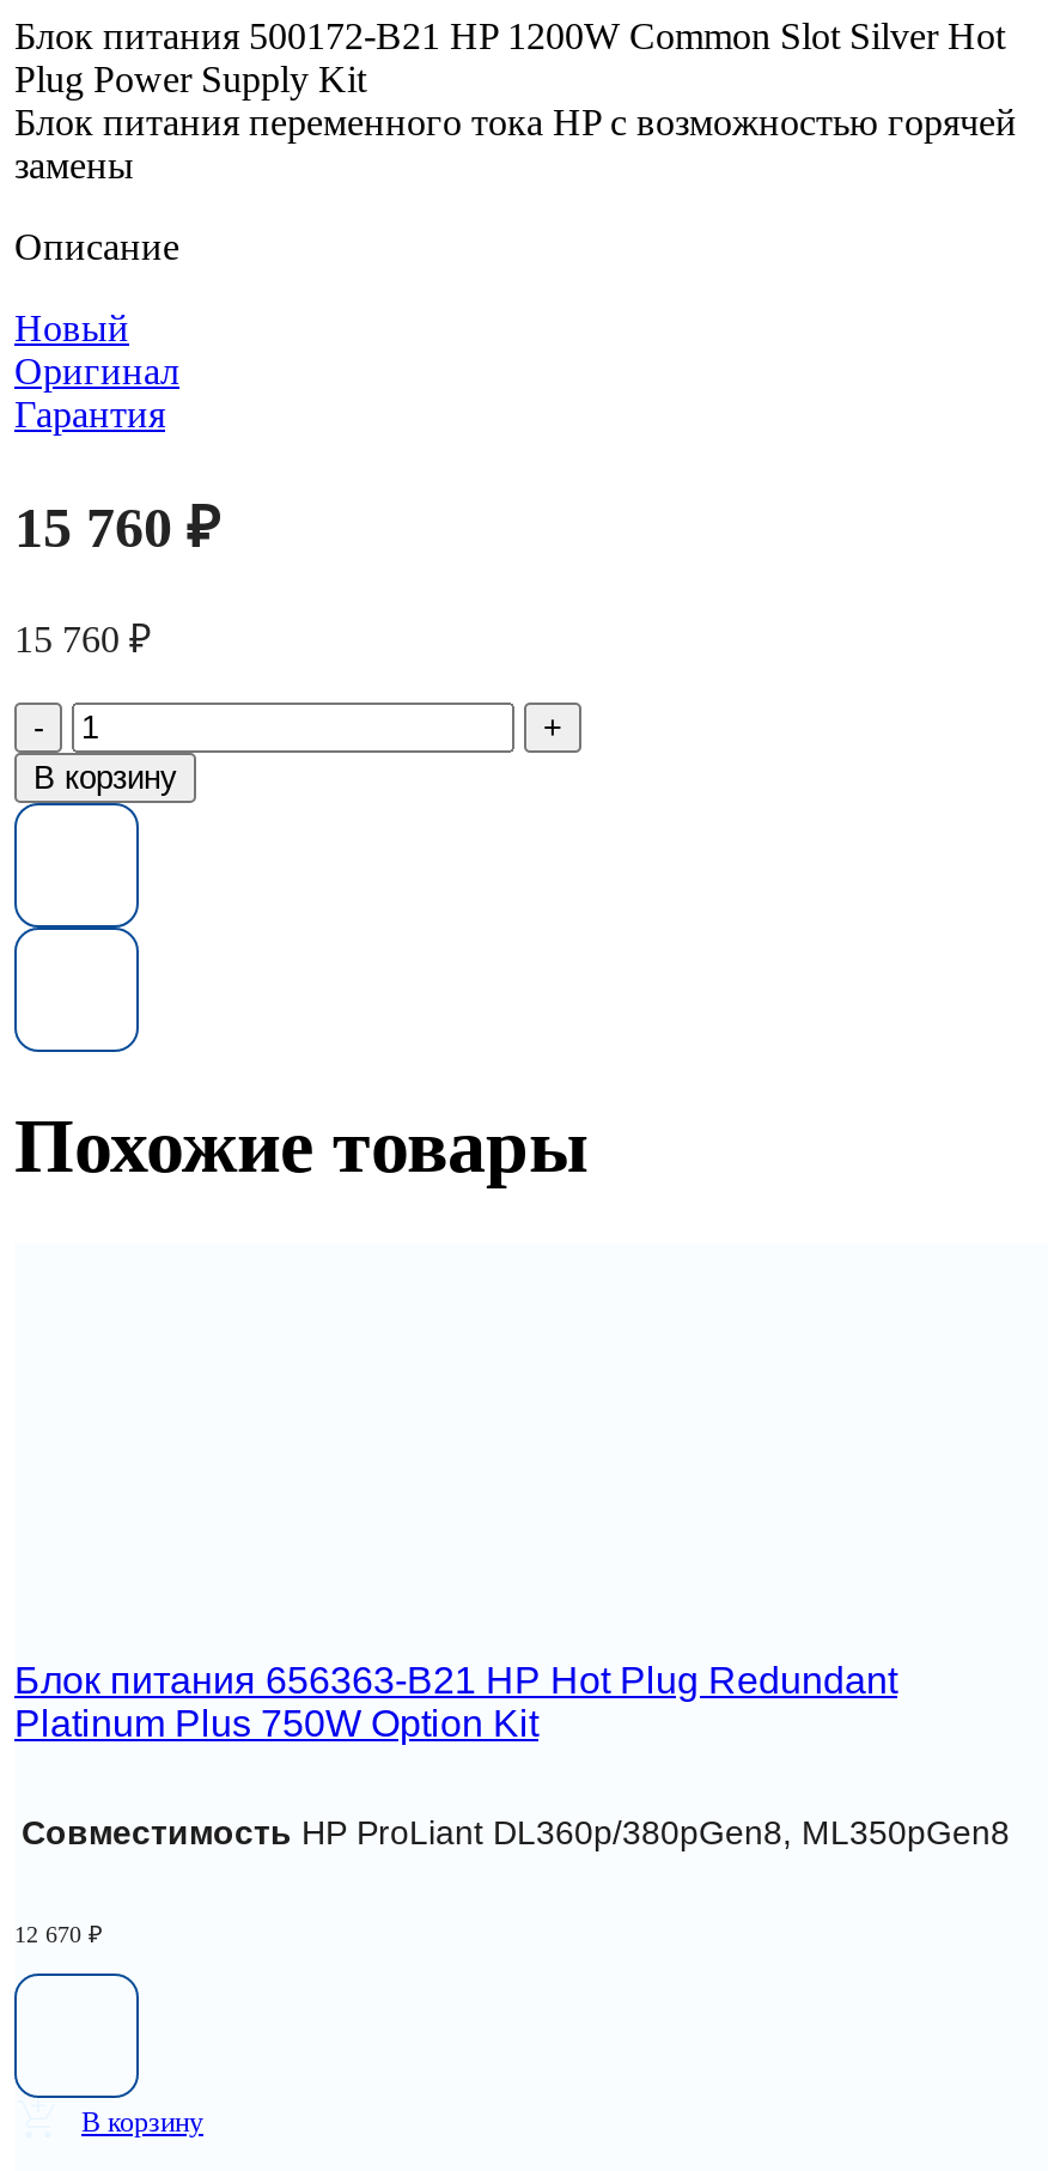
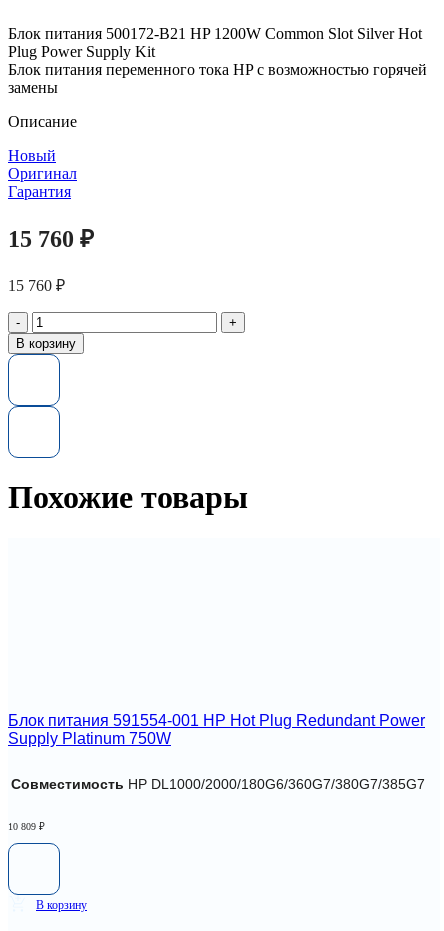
- Блок питания 656363-B21 HP Hot Plug Redundant
- Platinum Plus 750W Option Kit
+ Блок питания 591554-001 HP Hot Plug Redundant Power
+ Supply Platinum 750W

- Совместимость HP ProLiant DL360p/380pGen8, ML350pGen8
+ Совместимость HP DL1000/2000/180G6/360G7/380G7/385G7

- 12 670 ₽
+ 10 809 ₽
